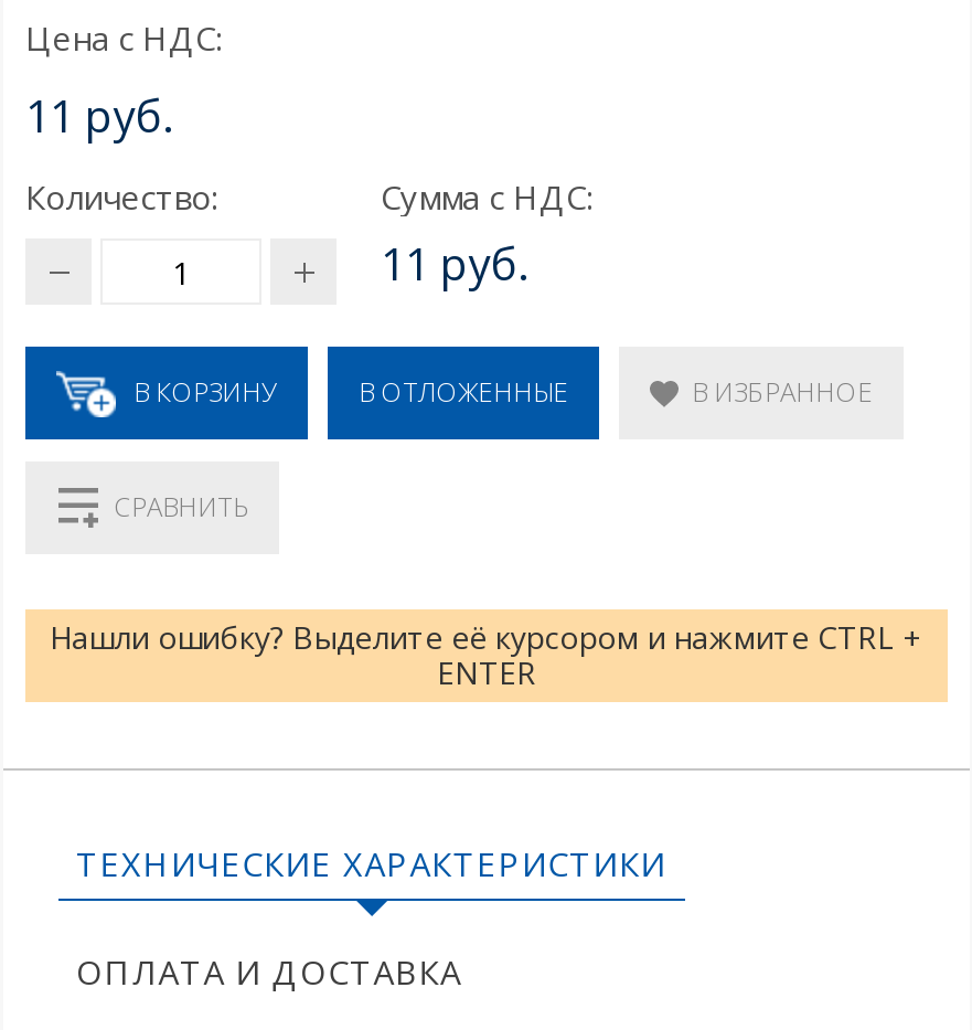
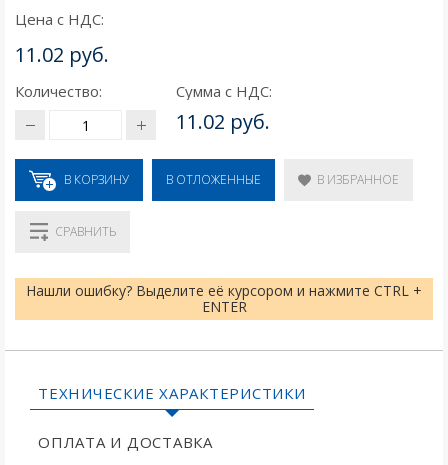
- 11 руб.
+ 11.02 руб.

- 11 руб.
+ 11.02 руб.
